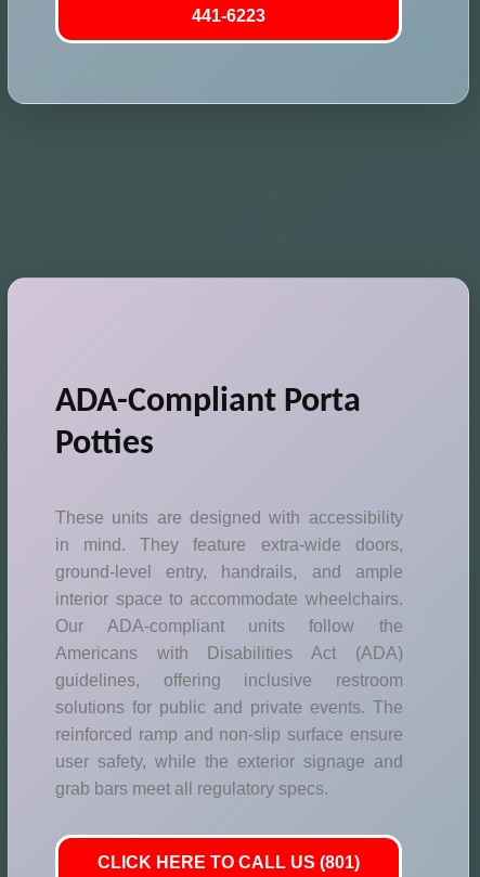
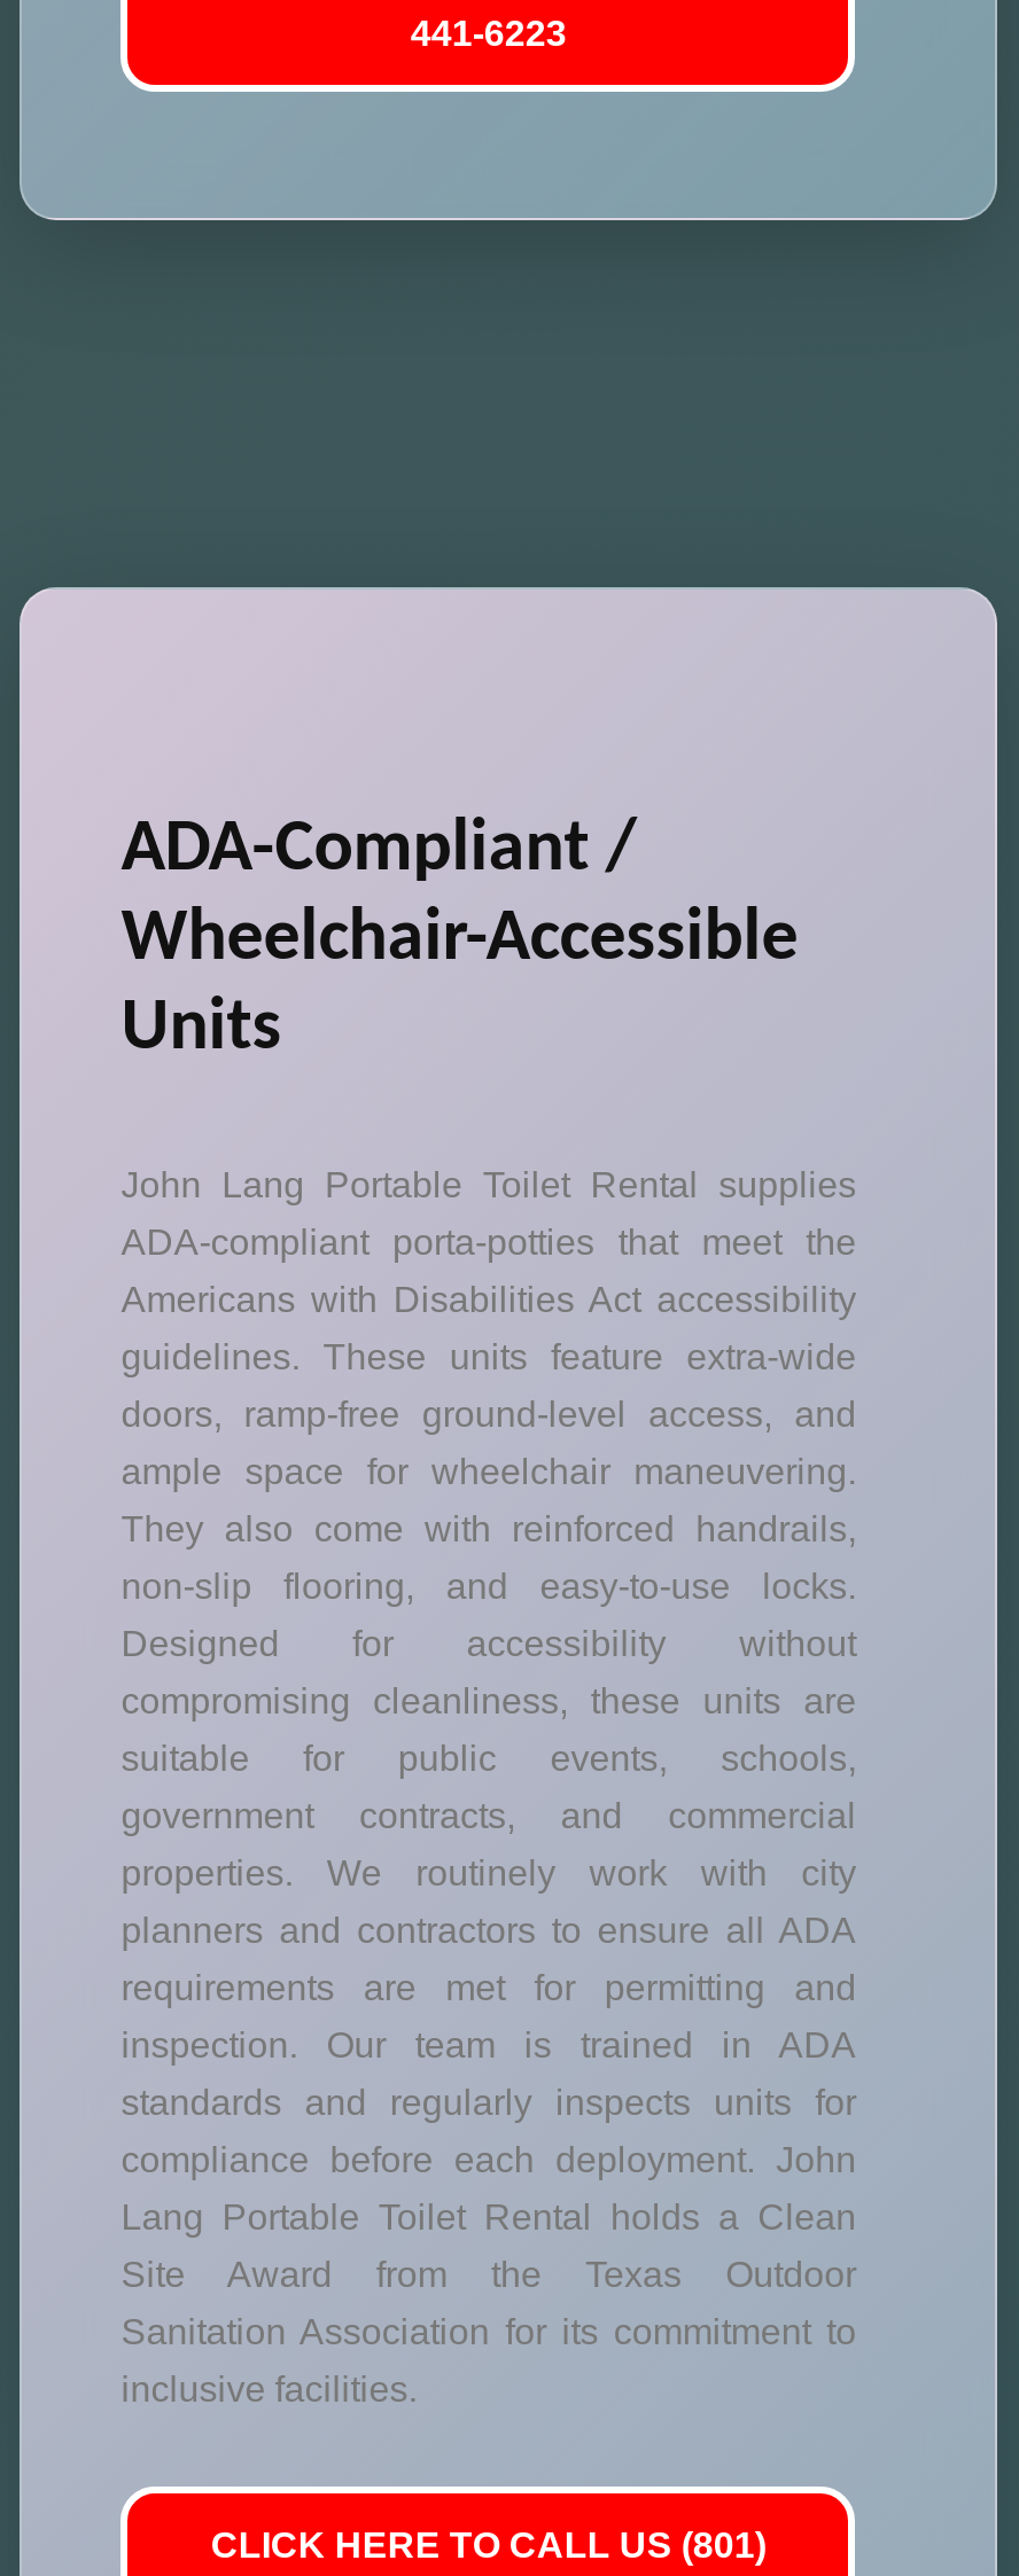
- ADA-Compliant Porta
- Potties
- These units are designed with accessibility
- in mind. They feature extra-wide doors,
- ground-level entry, handrails, and ample
- interior space to accommodate wheelchairs.
- Our ADA-compliant units follow the
- Americans with Disabilities Act (ADA)
- guidelines, offering inclusive restroom
- solutions for public and private events. The
- reinforced ramp and non-slip surface ensure
- user safety, while the exterior signage and
- grab bars meet all regulatory specs.
+ ADA-Compliant /
+ Wheelchair-Accessible
+ Units
+ John Lang Portable Toilet Rental supplies
+ ADA-compliant porta-potties that meet the
+ Americans with Disabilities Act accessibility
+ guidelines. These units feature extra-wide
+ doors, ramp-free ground-level access, and
+ ample space for wheelchair maneuvering.
+ They also come with reinforced handrails,
+ non-slip flooring, and easy-to-use locks.
+ Designed for accessibility without
+ compromising cleanliness, these units are
+ suitable for public events, schools,
+ government contracts, and commercial
+ properties. We routinely work with city
+ planners and contractors to ensure all ADA
+ requirements are met for permitting and
+ inspection. Our team is trained in ADA
+ standards and regularly inspects units for
+ compliance before each deployment. John
+ Lang Portable Toilet Rental holds a Clean
+ Site Award from the Texas Outdoor
+ Sanitation Association for its commitment to
+ inclusive facilities.
